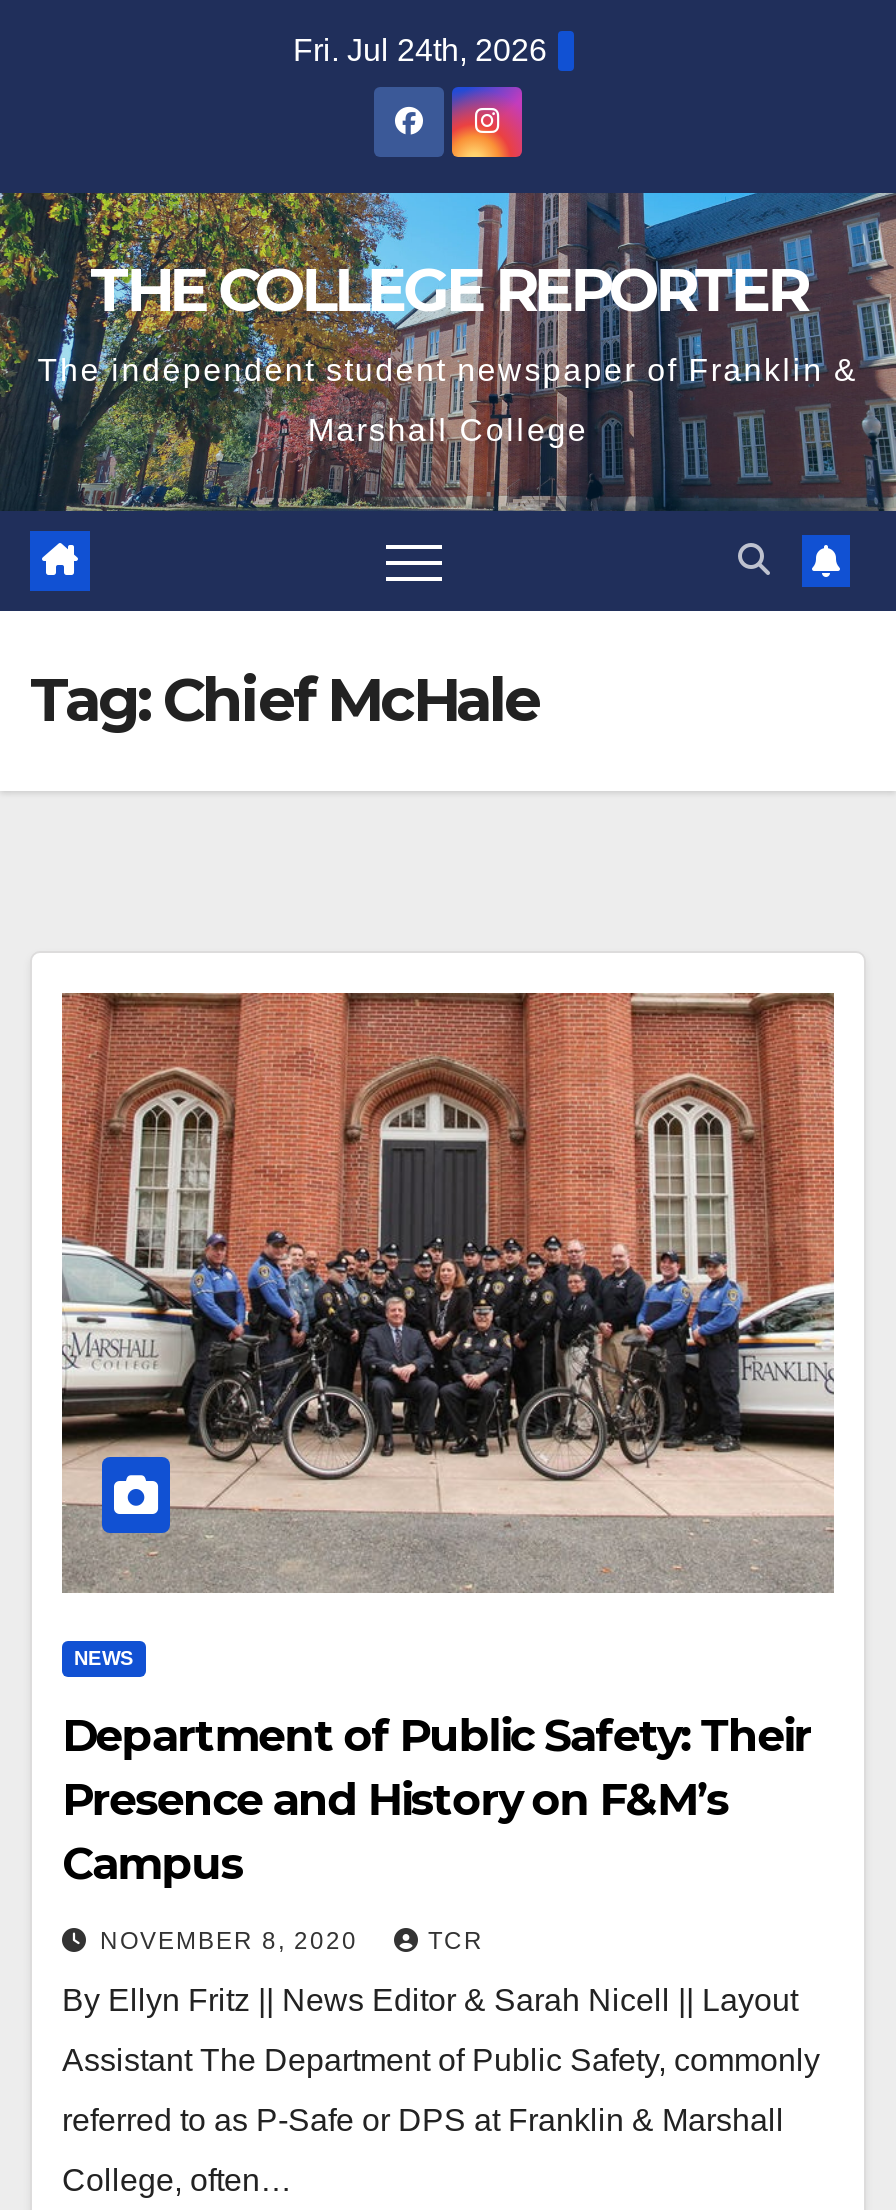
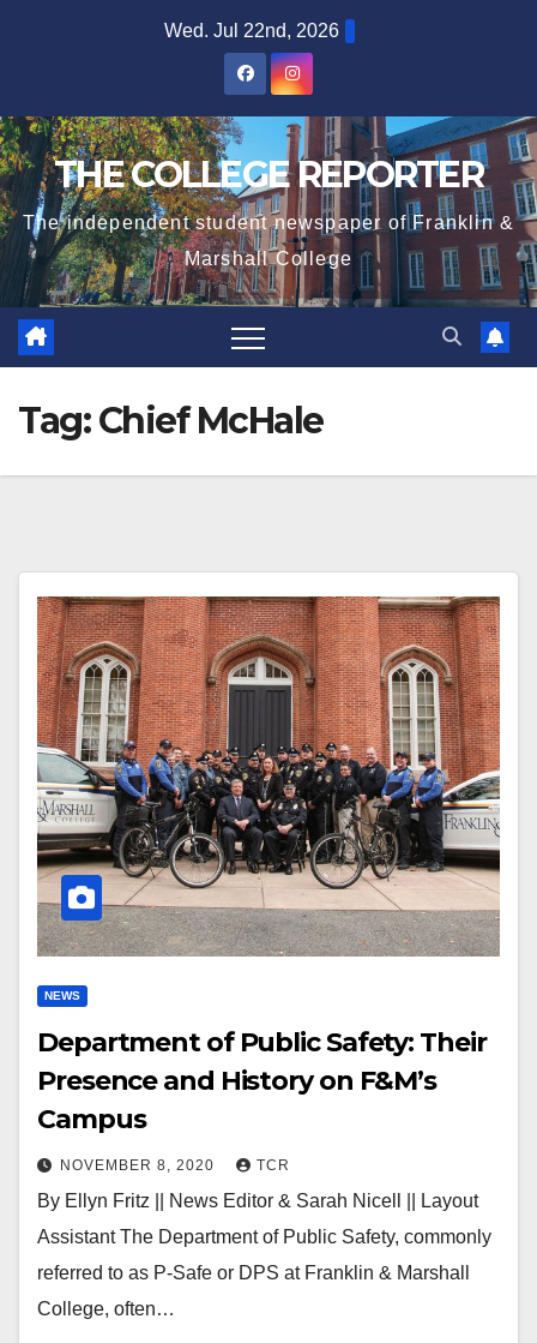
- Fri. Jul 24th, 2026
+ Wed. Jul 22nd, 2026
